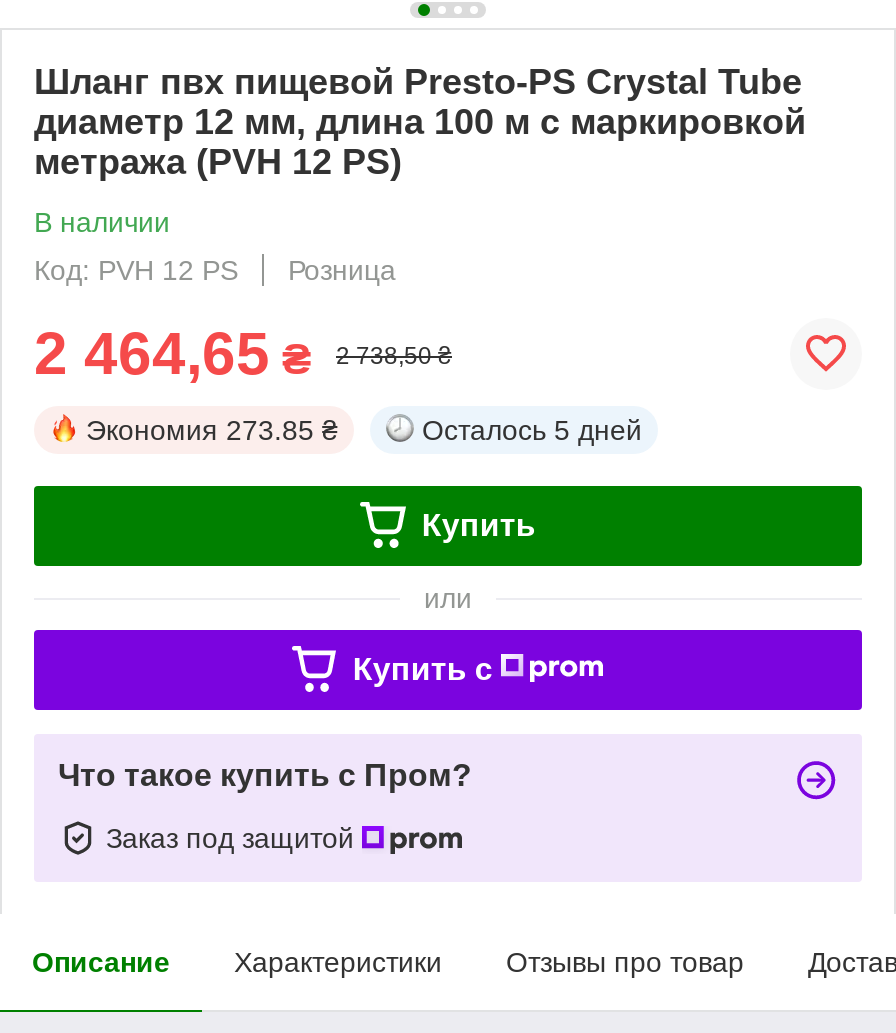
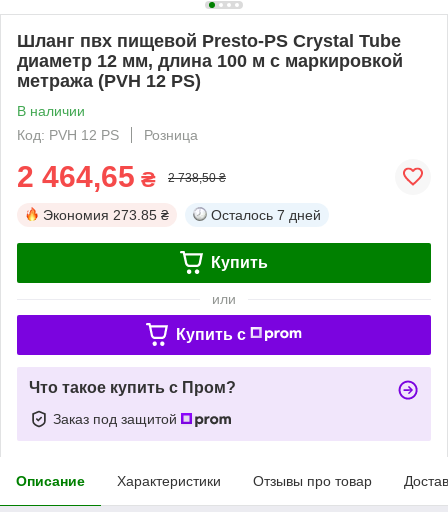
- Осталось 5 дней
+ Осталось 7 дней
